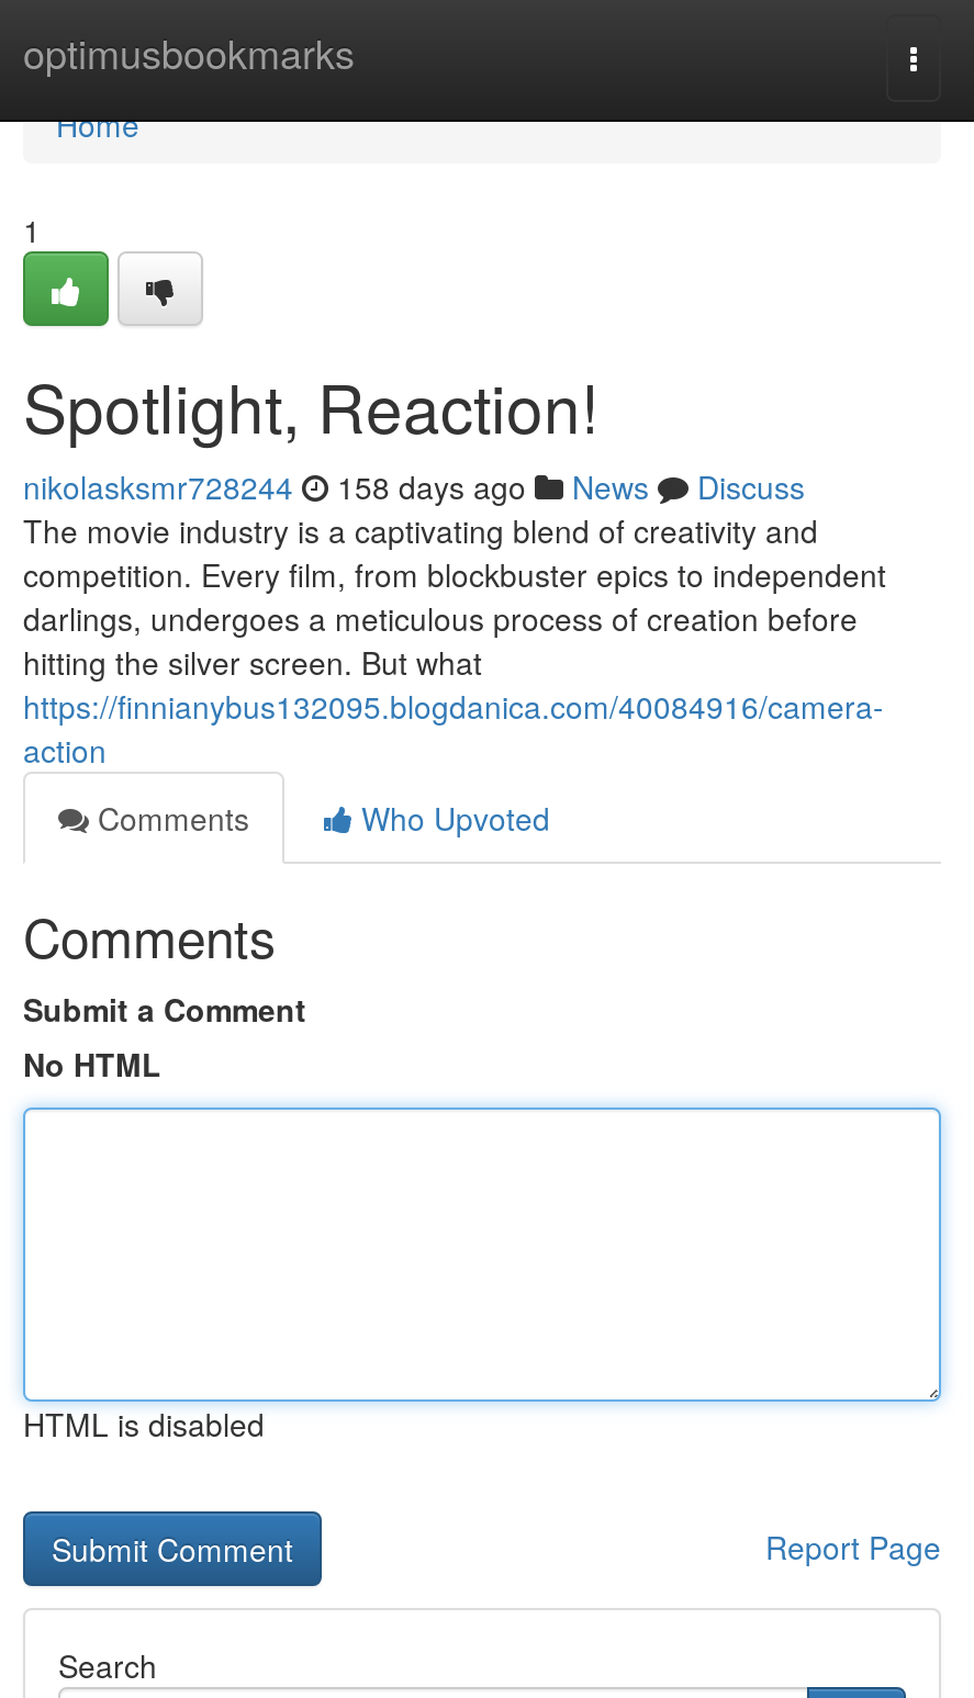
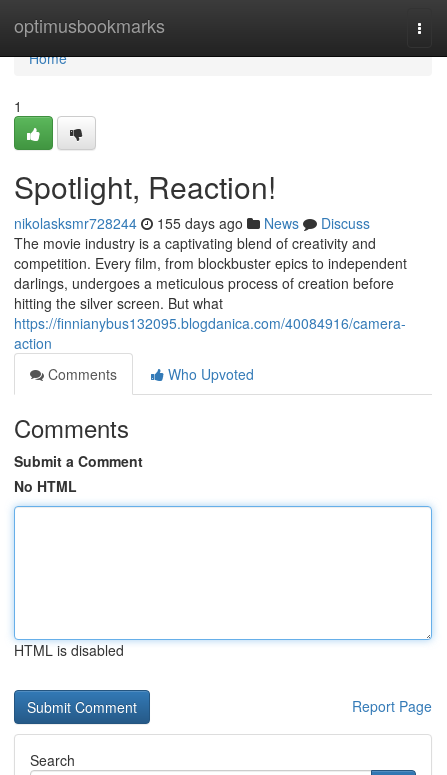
- nikolasksmr728244 158 days ago News Discuss
+ nikolasksmr728244 155 days ago News Discuss
